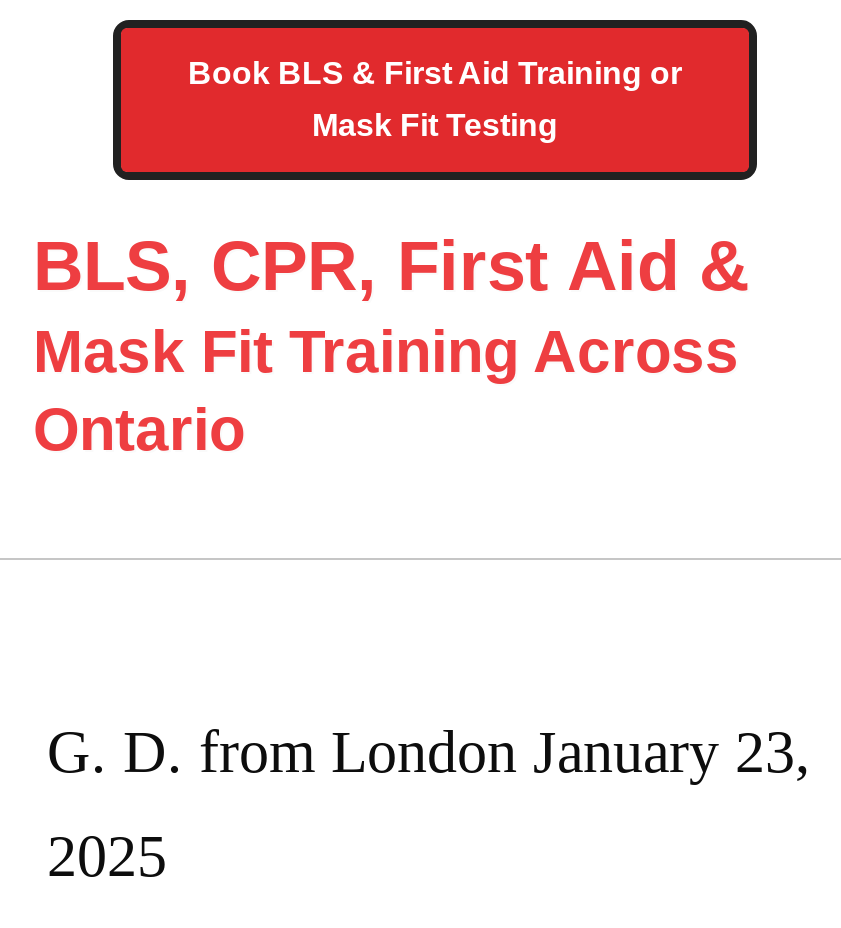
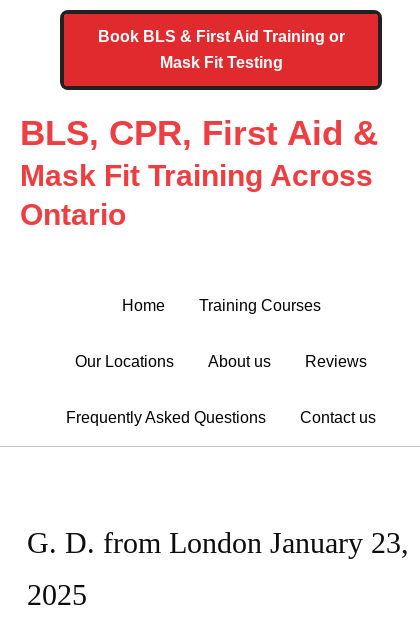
+ Home
+ Training Courses
+ Our Locations
+ About us
+ Reviews
+ Frequently Asked Questions
+ Contact us
